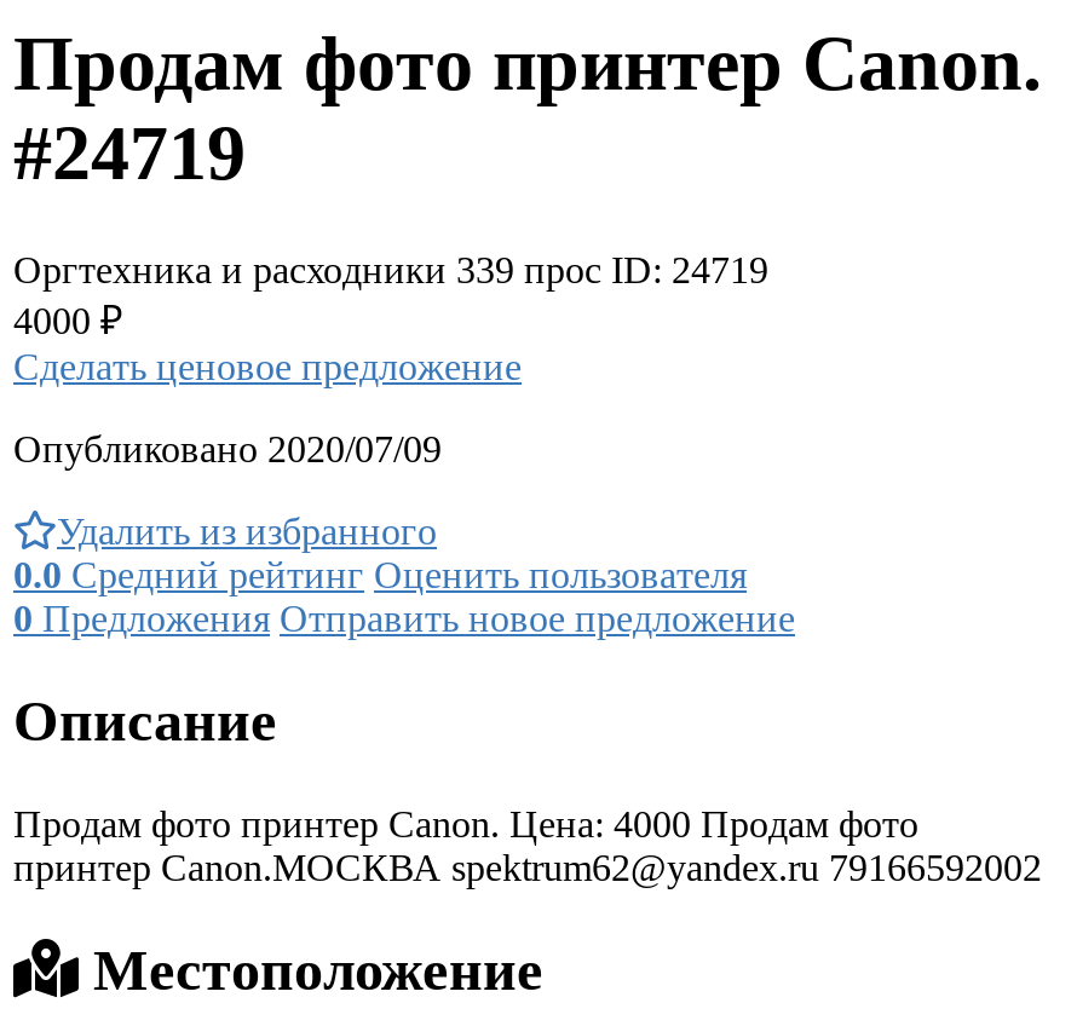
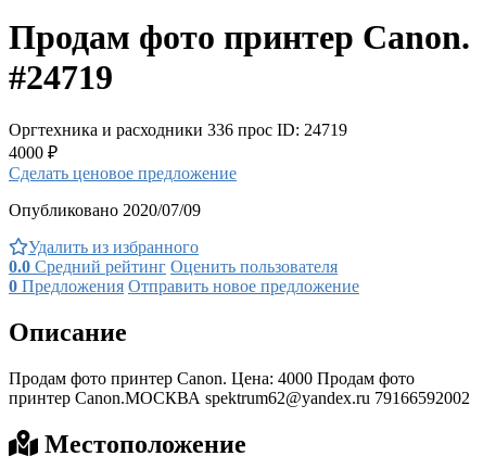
- Оргтехника и расходники 339 прос ID: 24719
+ Оргтехника и расходники 336 прос ID: 24719
